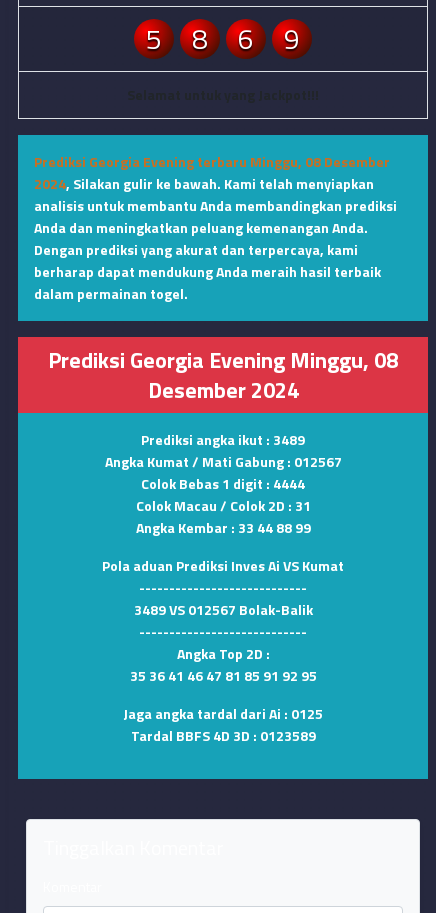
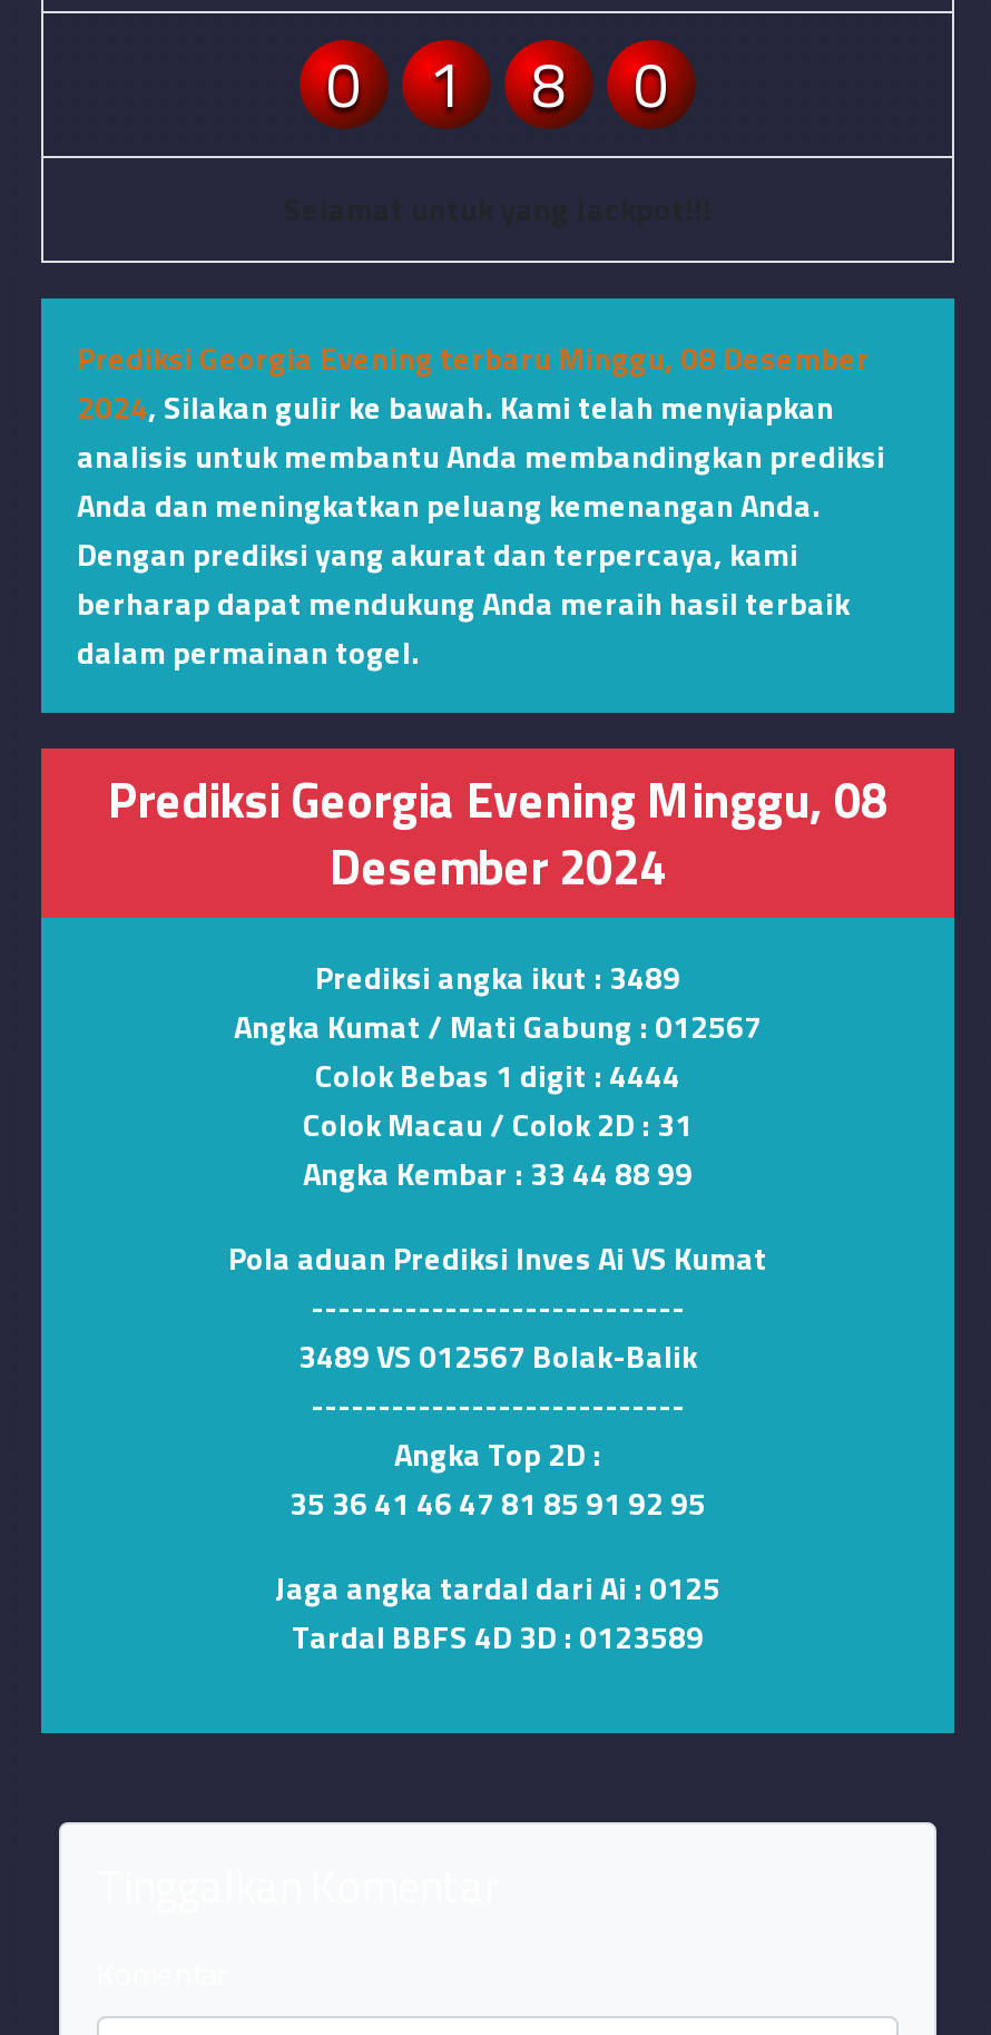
- 5
+ 0
+ 1

- 6
- 9
+ 0
